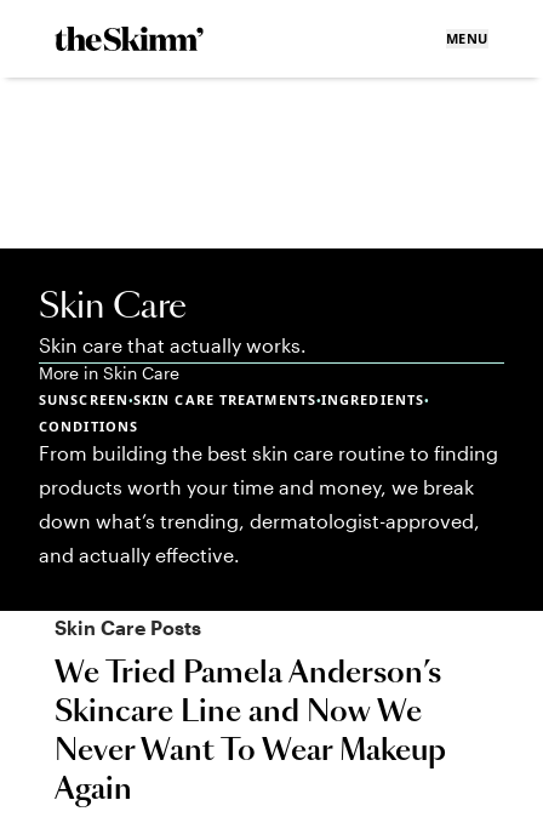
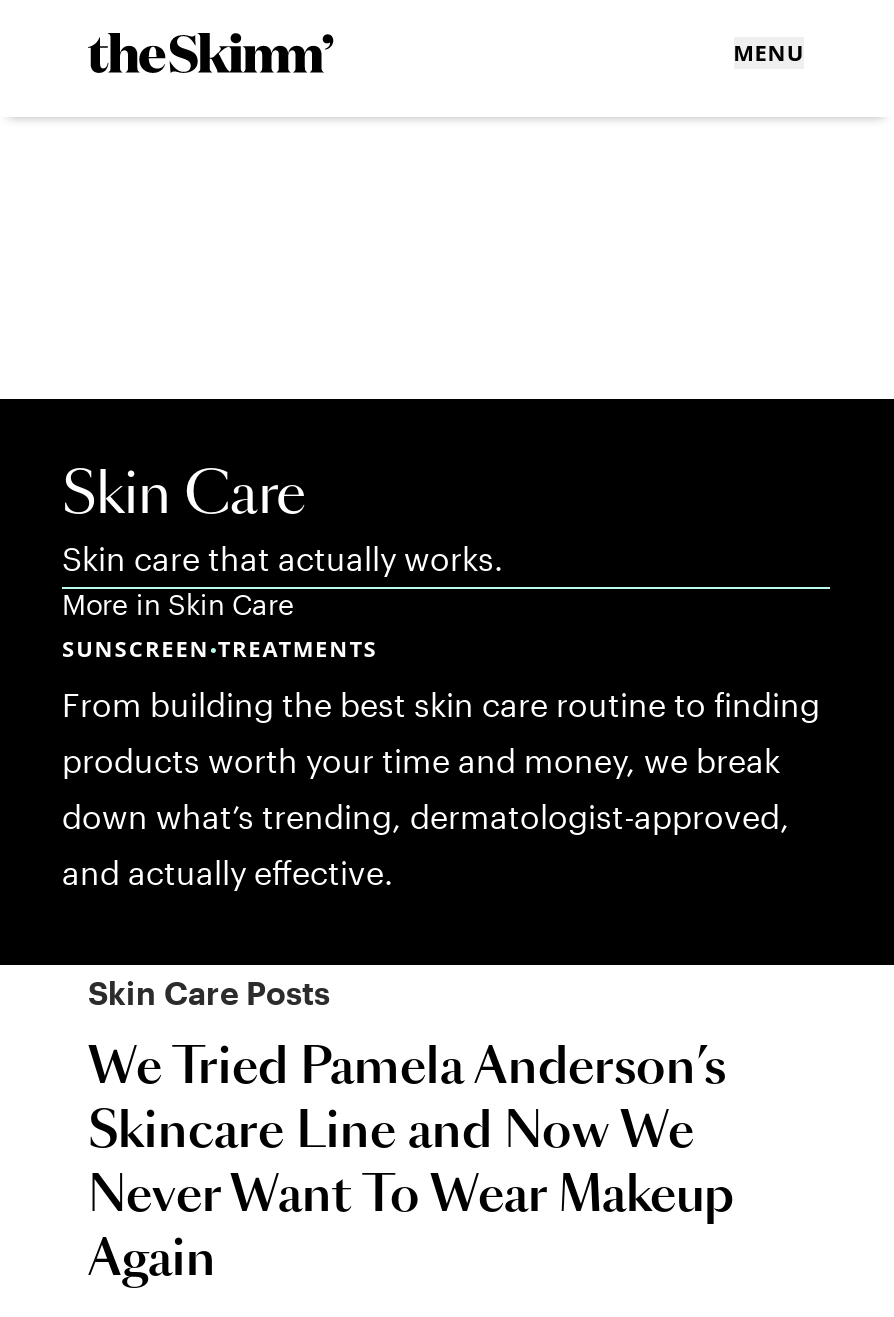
- SUNSCREEN•SKIN CARE TREATMENTS•INGREDIENTS•
- CONDITIONS
+ SUNSCREEN•TREATMENTS
